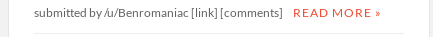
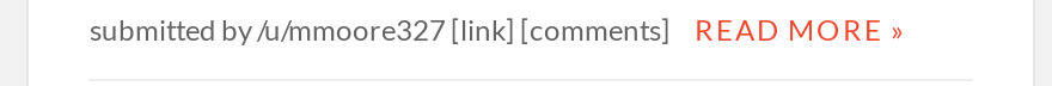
- submitted by /u/Benromaniac [link] [comments]
+ submitted by /u/mmoore327 [link] [comments]
